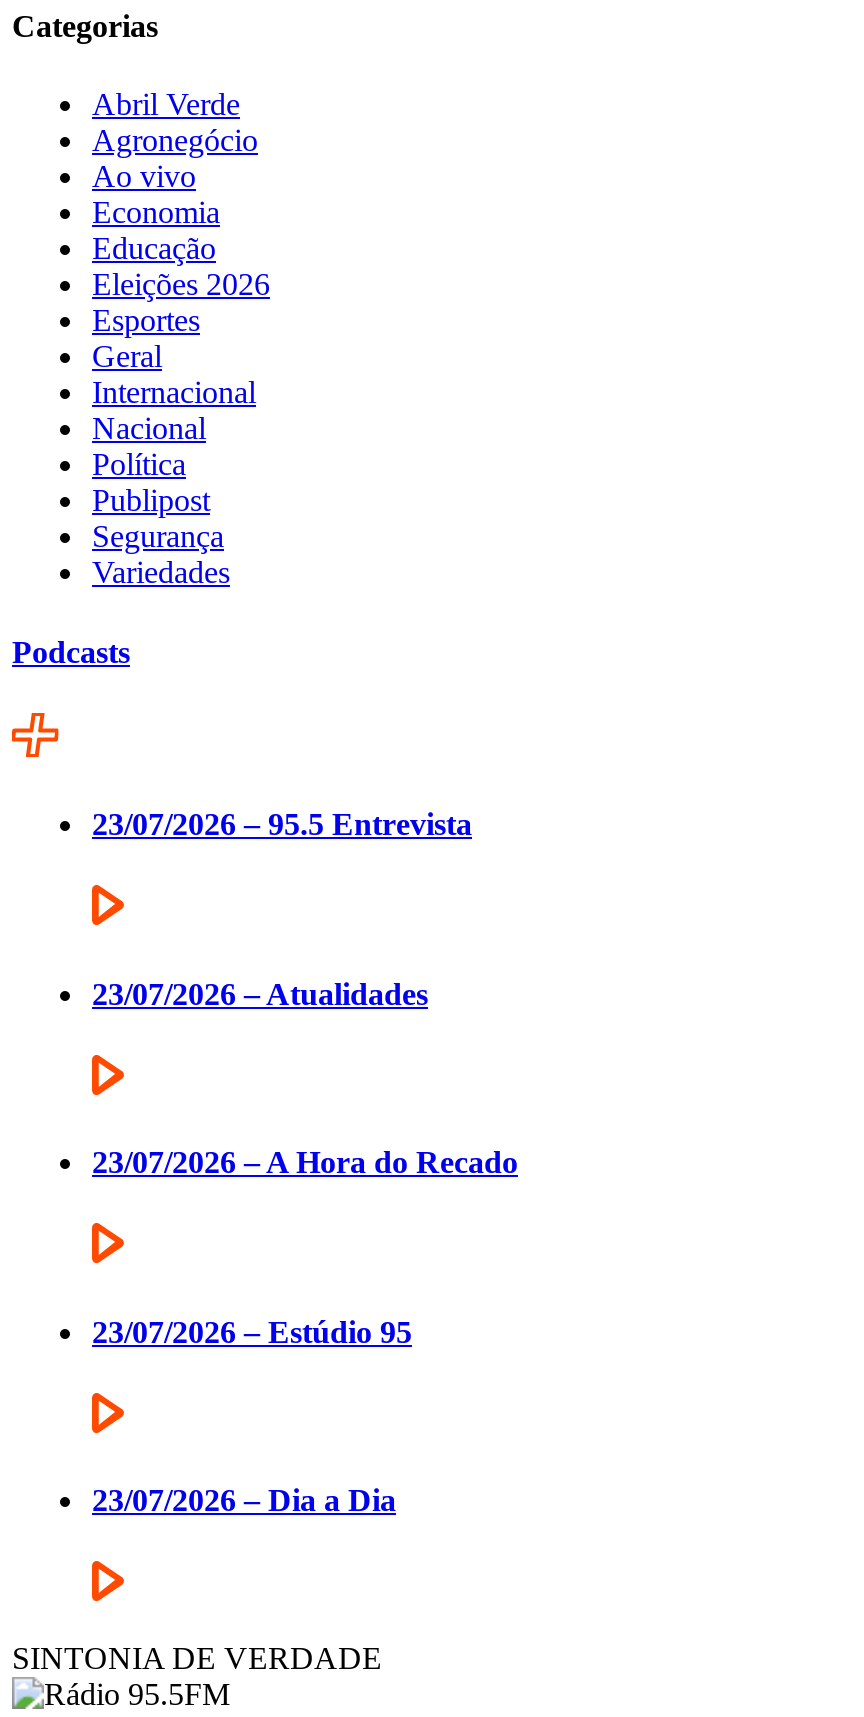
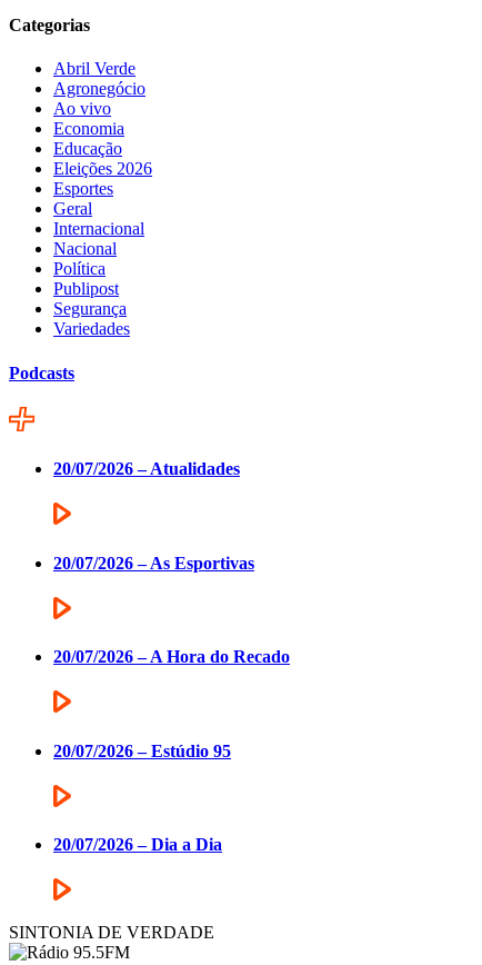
- 23/07/2026 – 95.5 Entrevista
+ 20/07/2026 – Atualidades

- 23/07/2026 – Atualidades
+ 20/07/2026 – As Esportivas

- 23/07/2026 – A Hora do Recado
+ 20/07/2026 – A Hora do Recado

- 23/07/2026 – Estúdio 95
+ 20/07/2026 – Estúdio 95

- 23/07/2026 – Dia a Dia
+ 20/07/2026 – Dia a Dia
